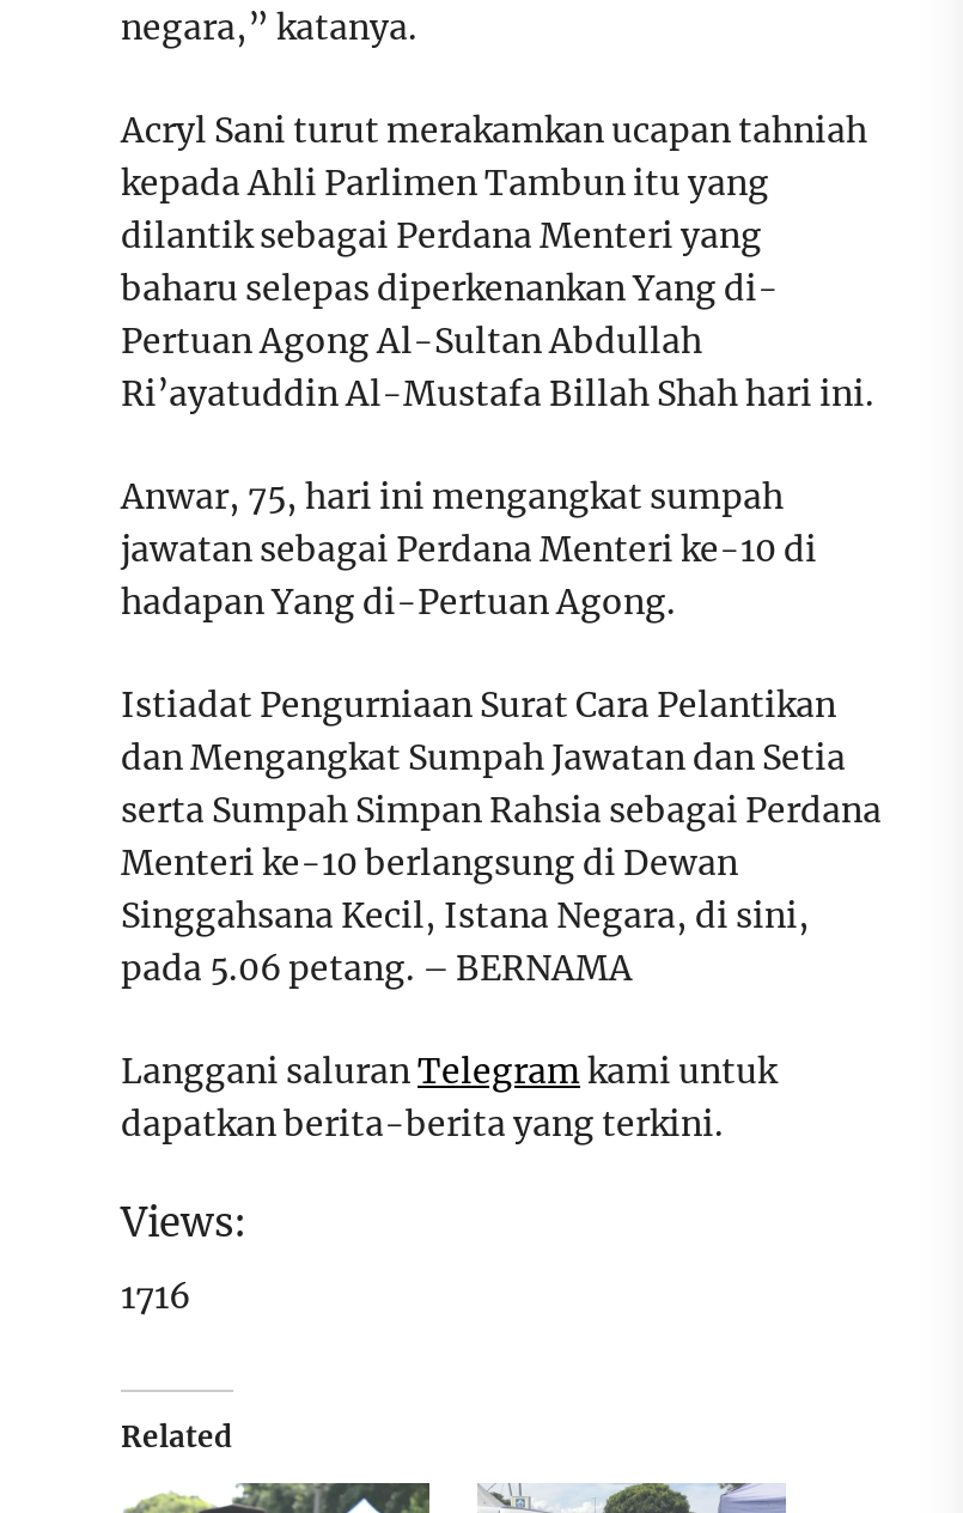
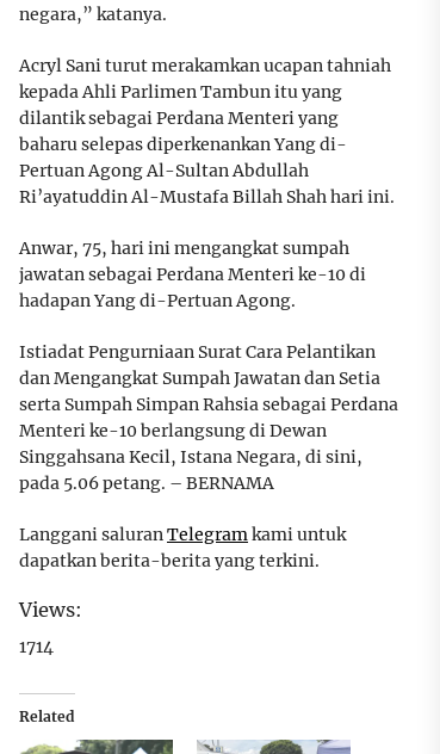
- 1716
+ 1714
